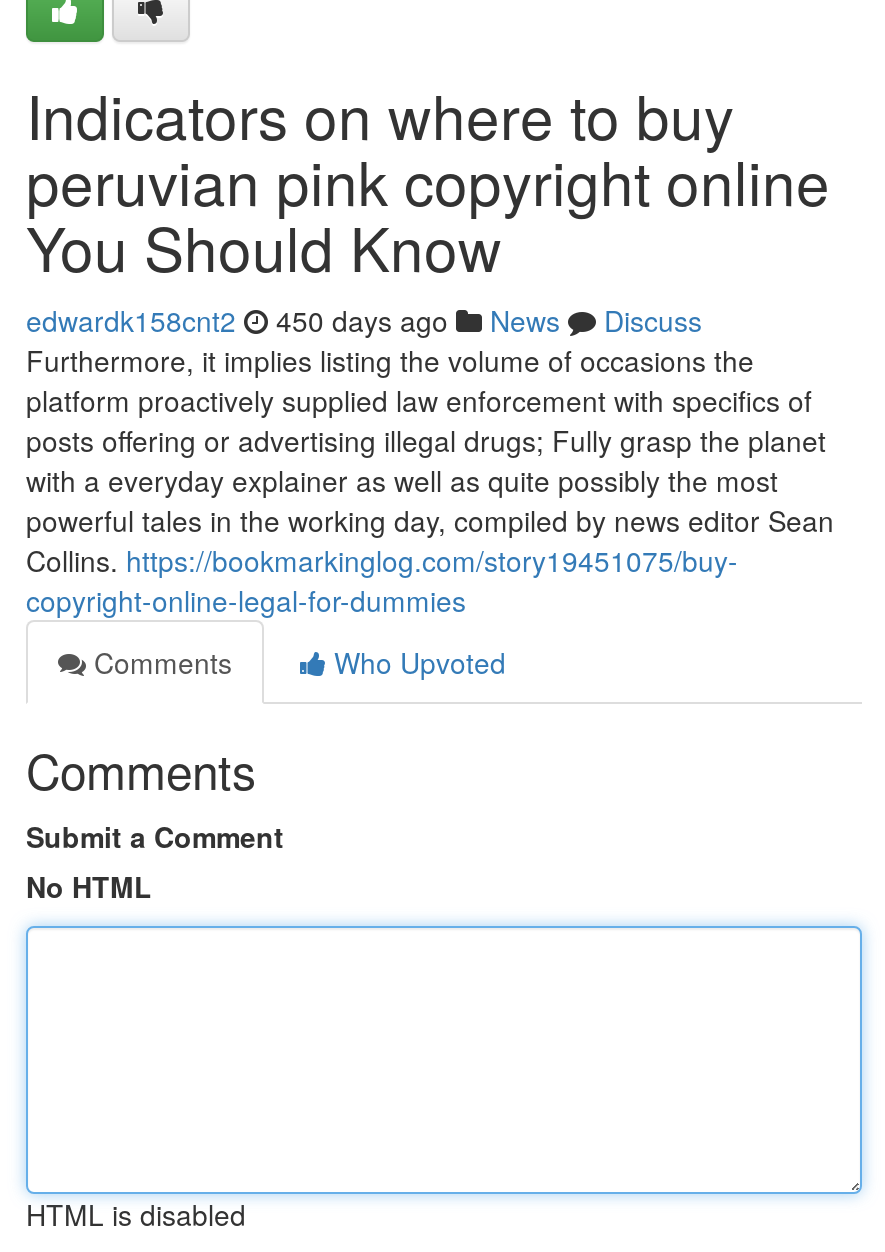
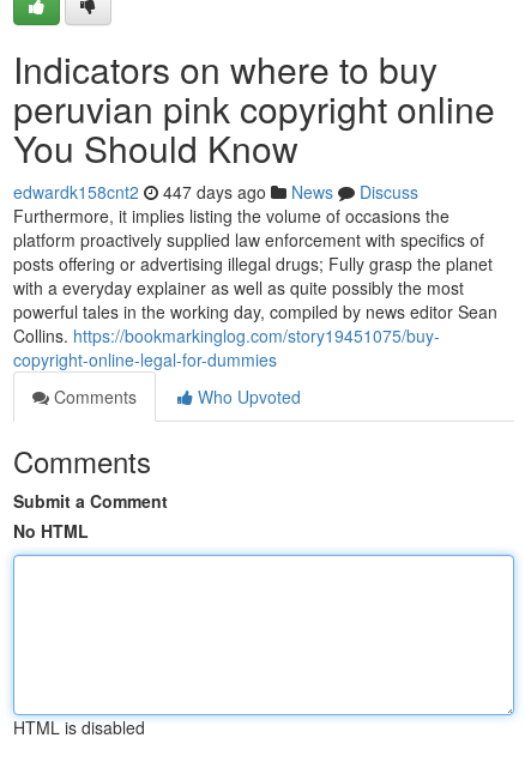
- edwardk158cnt2 450 days ago News Discuss
+ edwardk158cnt2 447 days ago News Discuss
